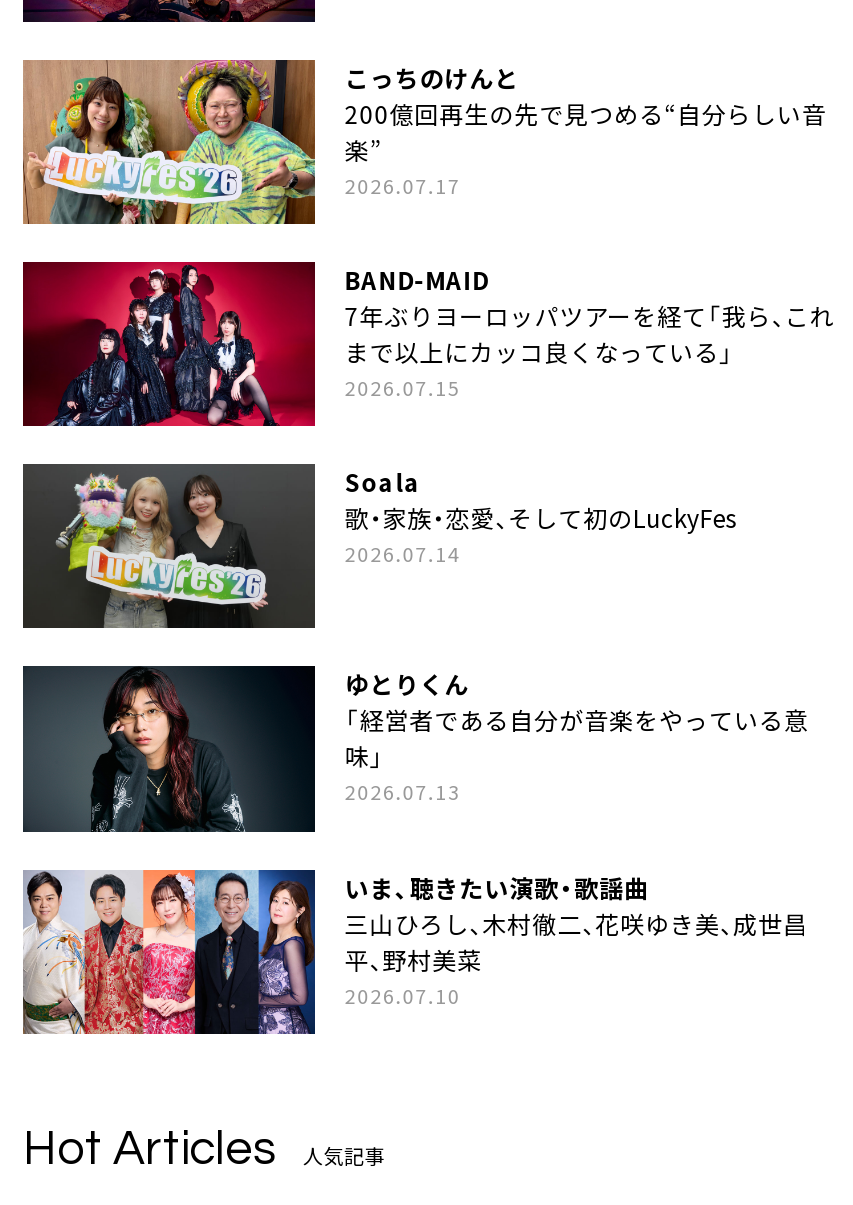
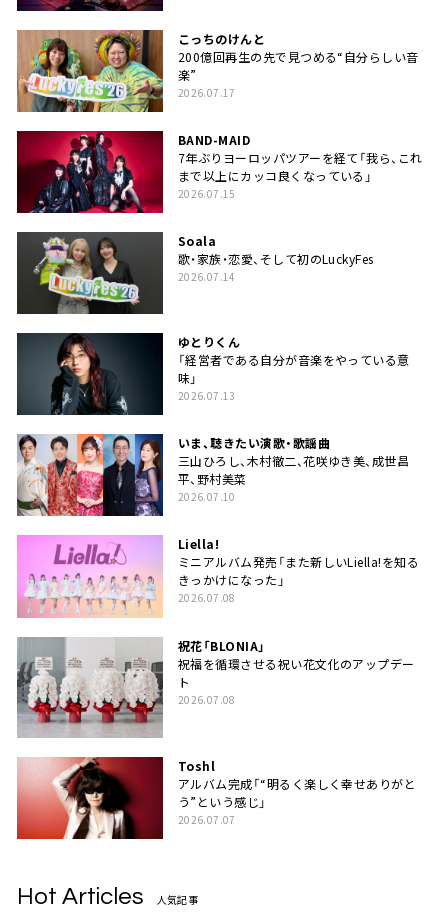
+ [image]
+ Liella!
+ ミニアルバム発売「また新しいLiella!を知る
+ きっかけになった」
+ 2026.07.08
+ 祝花「BLONIA」
+ 祝福を循環させる祝い花文化のアップデー
+ ト
+ 2026.07.08

+ [image]

+ [image]
+ Toshl
+ アルバム完成「“明るく楽しく幸せありがと
+ う”という感じ」
+ 2026.07.07
